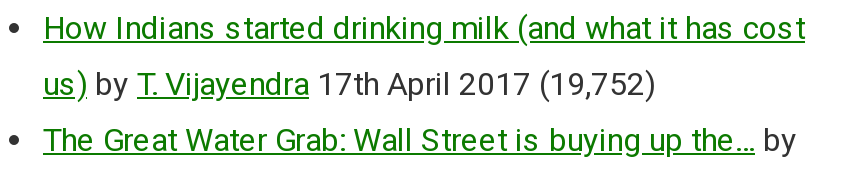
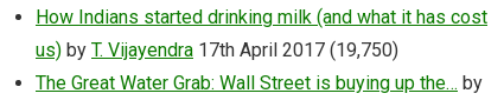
- us) by T. Vijayendra 17th April 2017 (19,752)
+ us) by T. Vijayendra 17th April 2017 (19,750)
